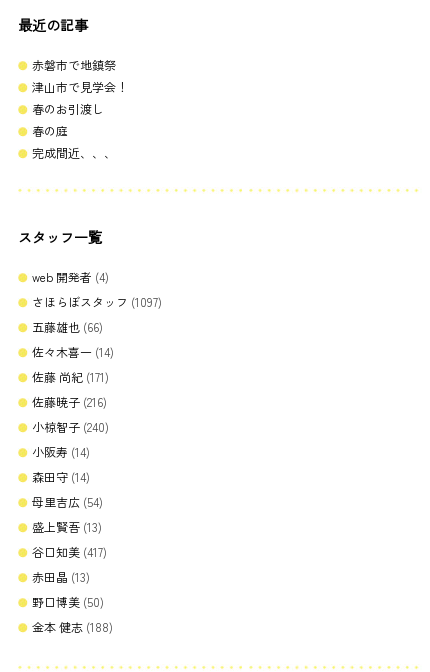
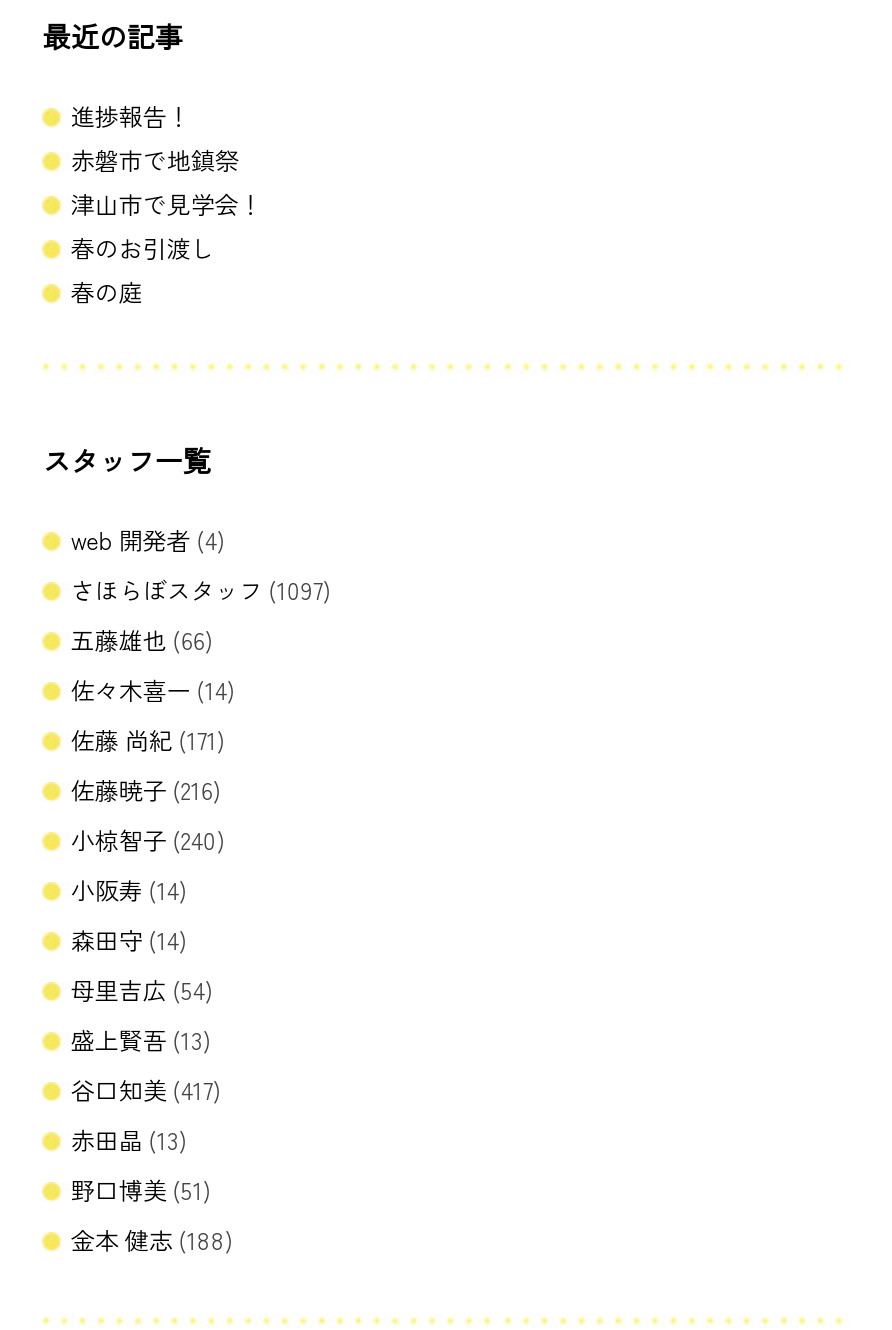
+ 進捗報告！

moved down: 赤磐市で地鎮祭 | 津山市で見学会！ | 春のお引渡し | 春の庭

- 完成間近、、、

- 野口博美(50)
+ 野口博美(51)
